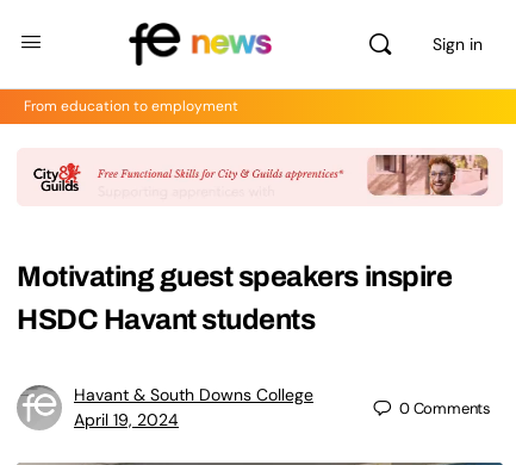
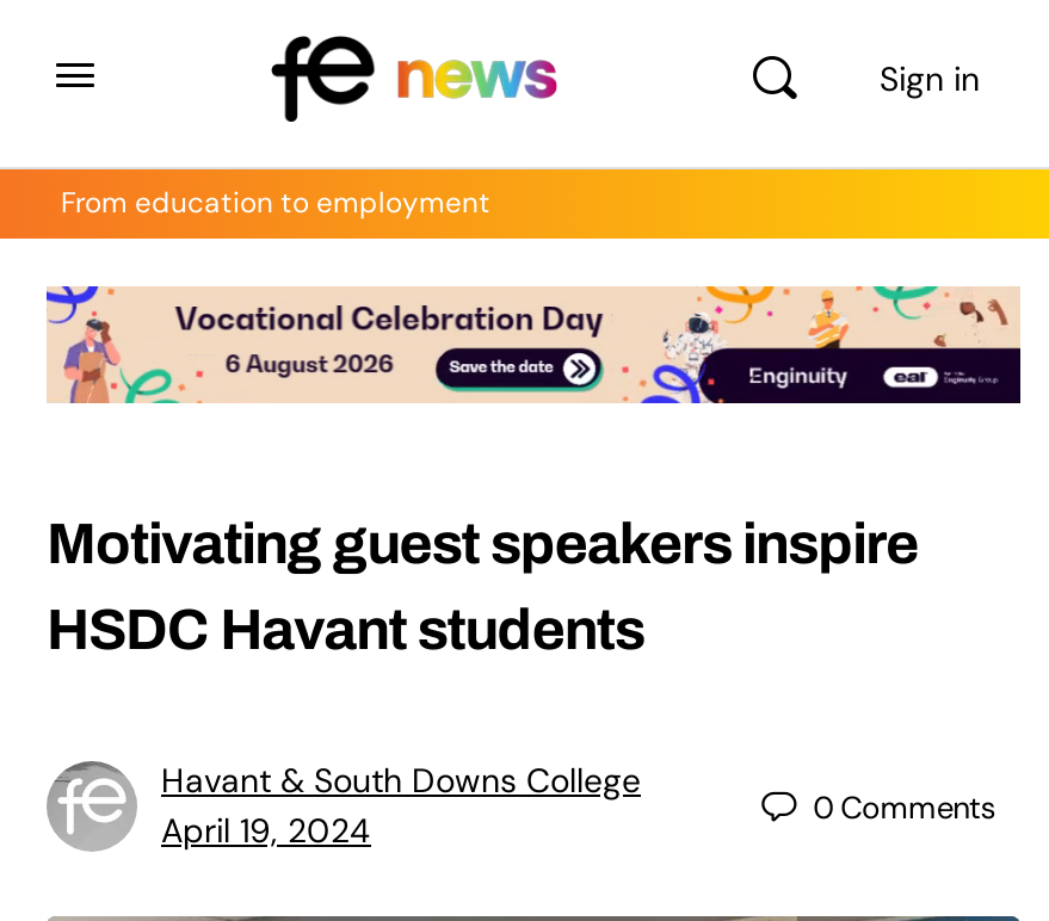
- [image]
+ [image]
